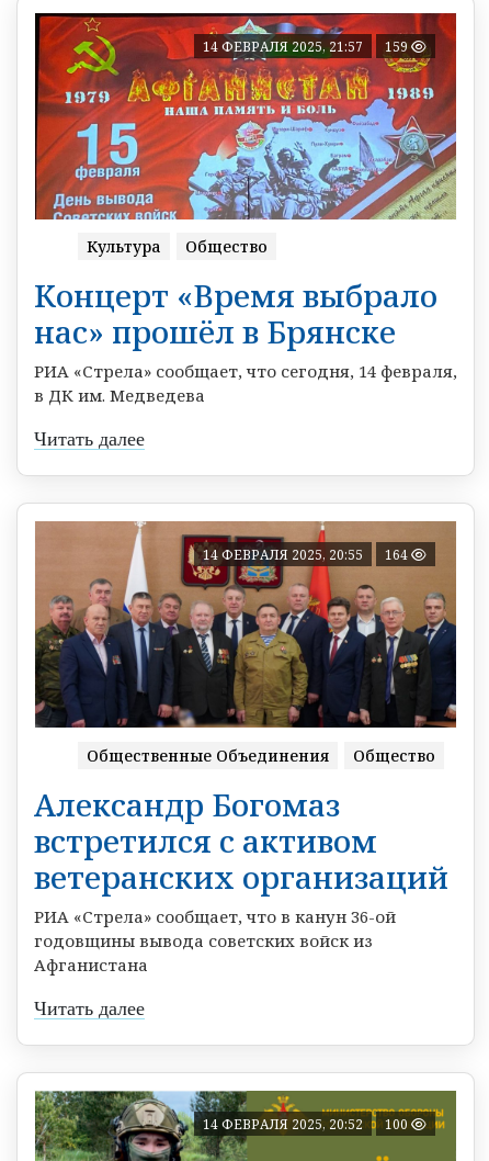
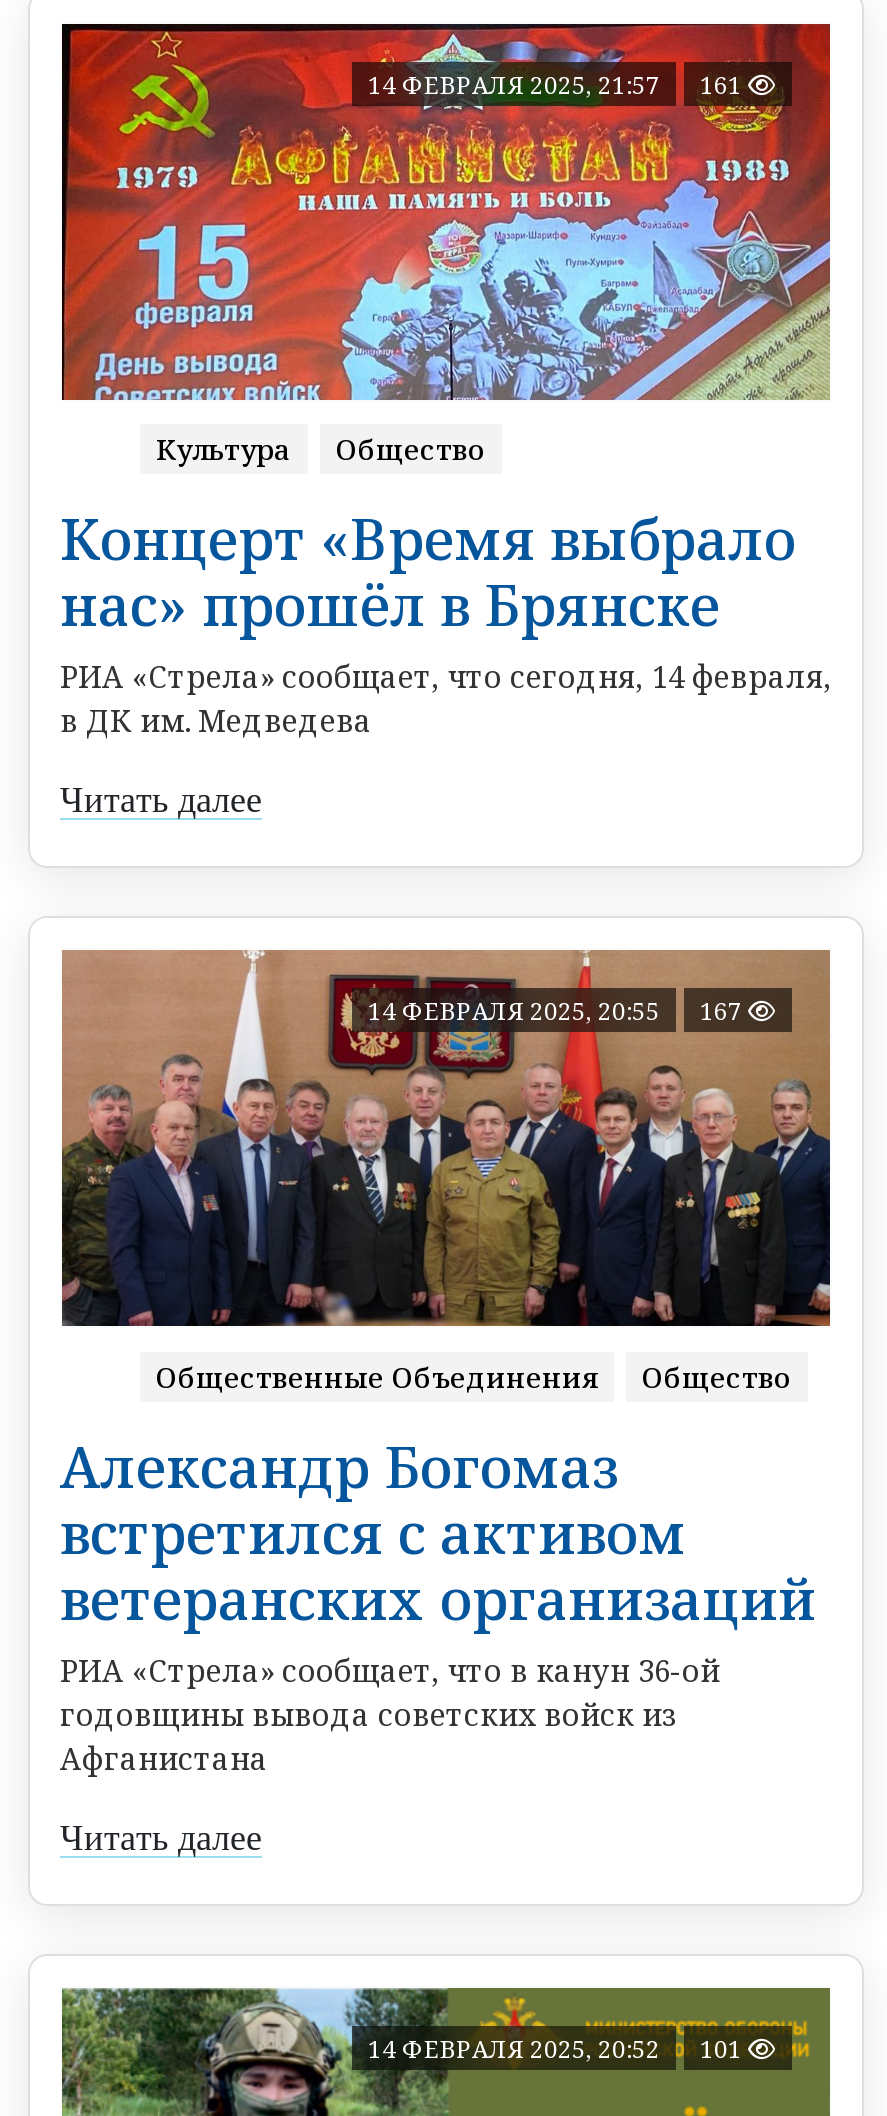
- 14 ФЕВРАЛЯ 2025, 21:57 159
+ 14 ФЕВРАЛЯ 2025, 21:57 161

- 14 ФЕВРАЛЯ 2025, 20:55 164
+ 14 ФЕВРАЛЯ 2025, 20:55 167

- 14 ФЕВРАЛЯ 2025, 20:52 100
+ 14 ФЕВРАЛЯ 2025, 20:52 101
